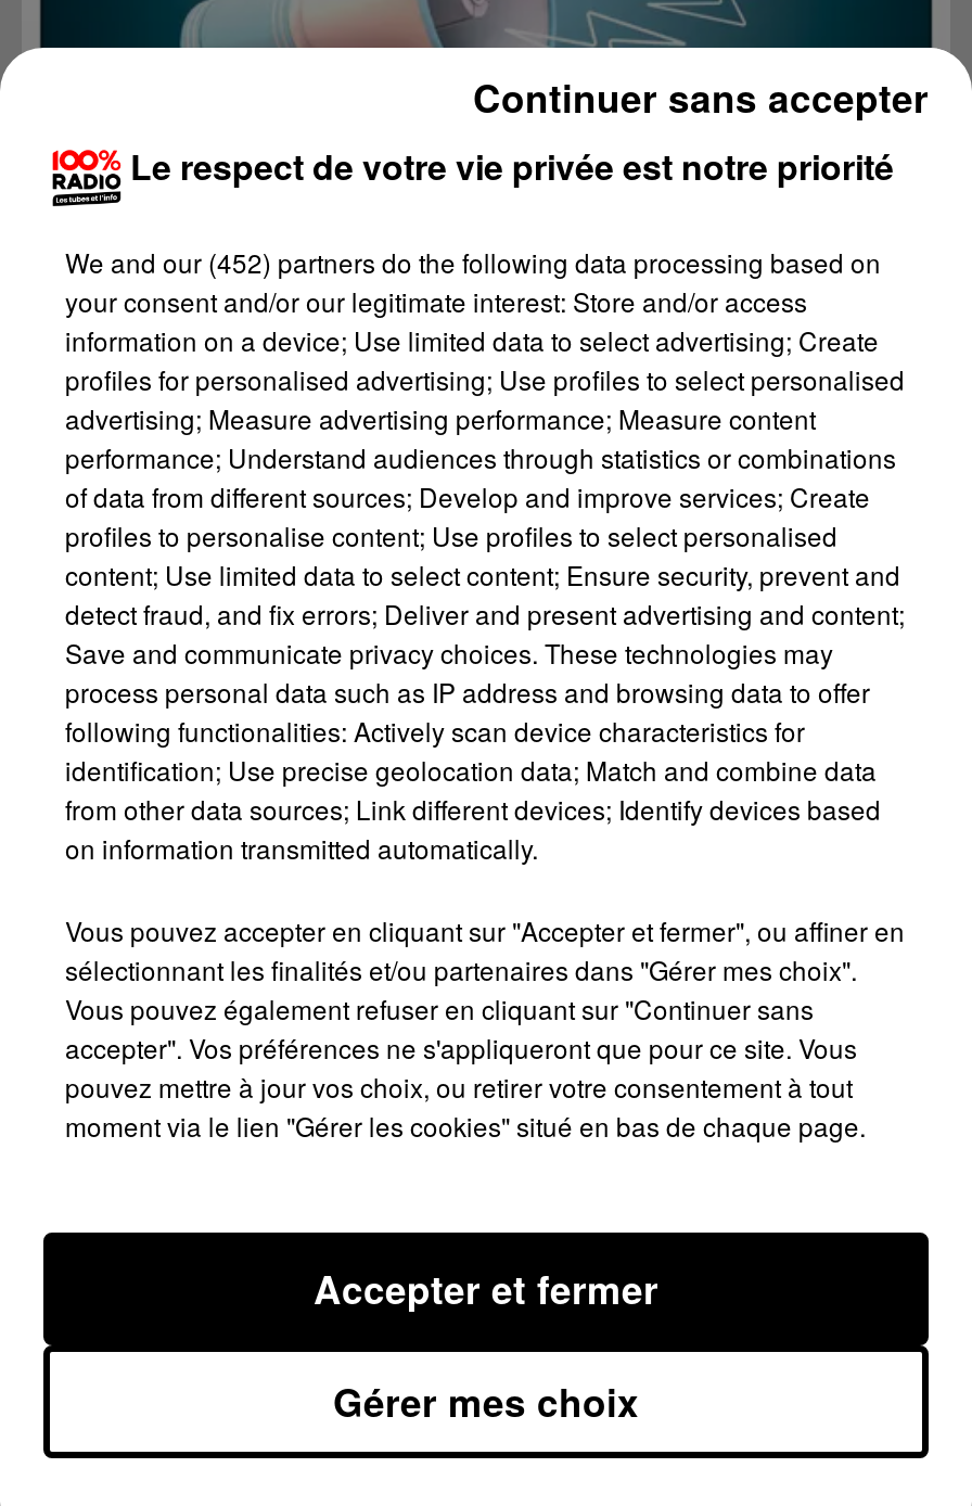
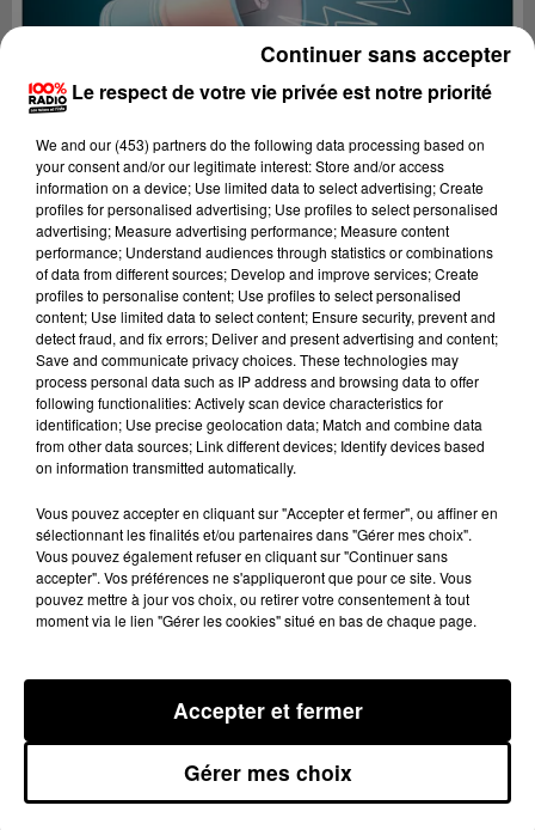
- We and our (452) partners do the following data processing based on
+ We and our (453) partners do the following data processing based on
